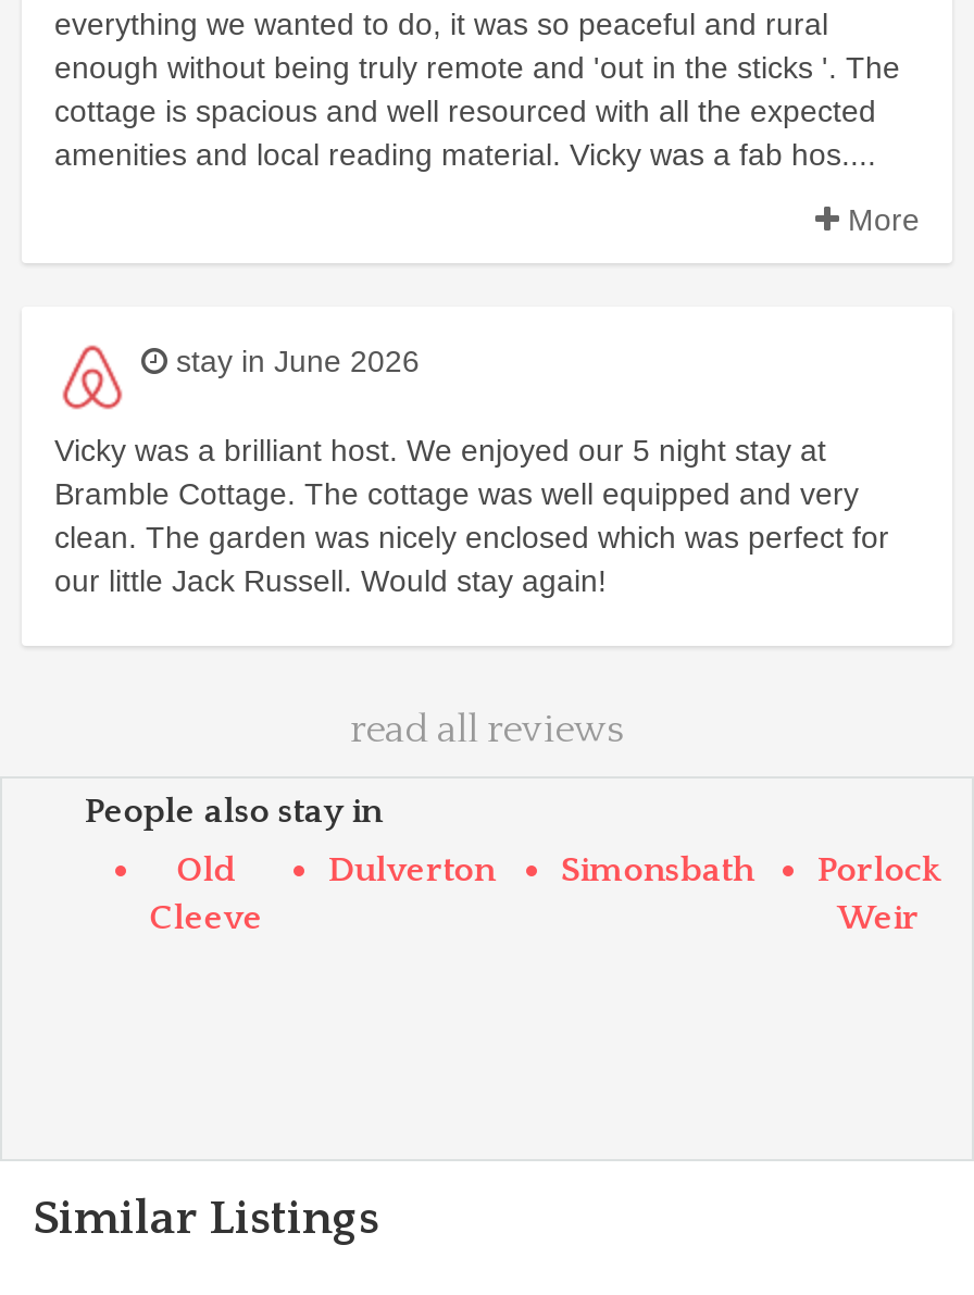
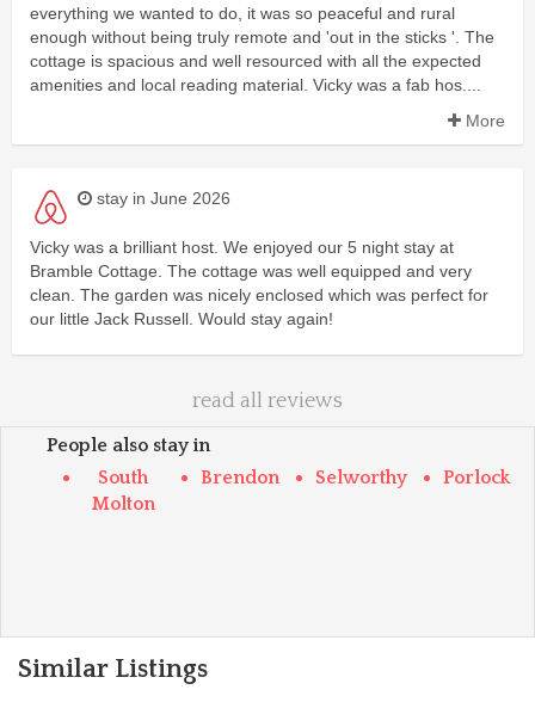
- Old
- Cleeve
+ South
+ Molton

- Dulverton
- Simonsbath
+ Brendon
+ Selworthy

- Weir
